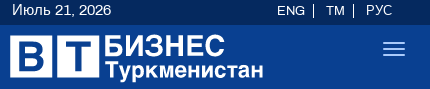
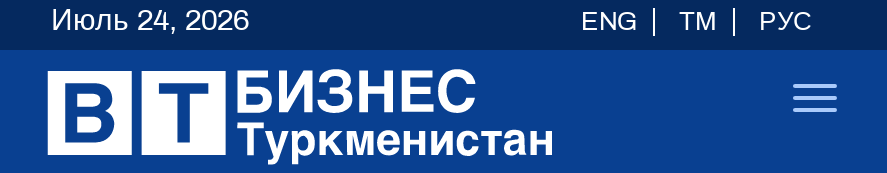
- Июль 21, 2026
+ Июль 24, 2026
